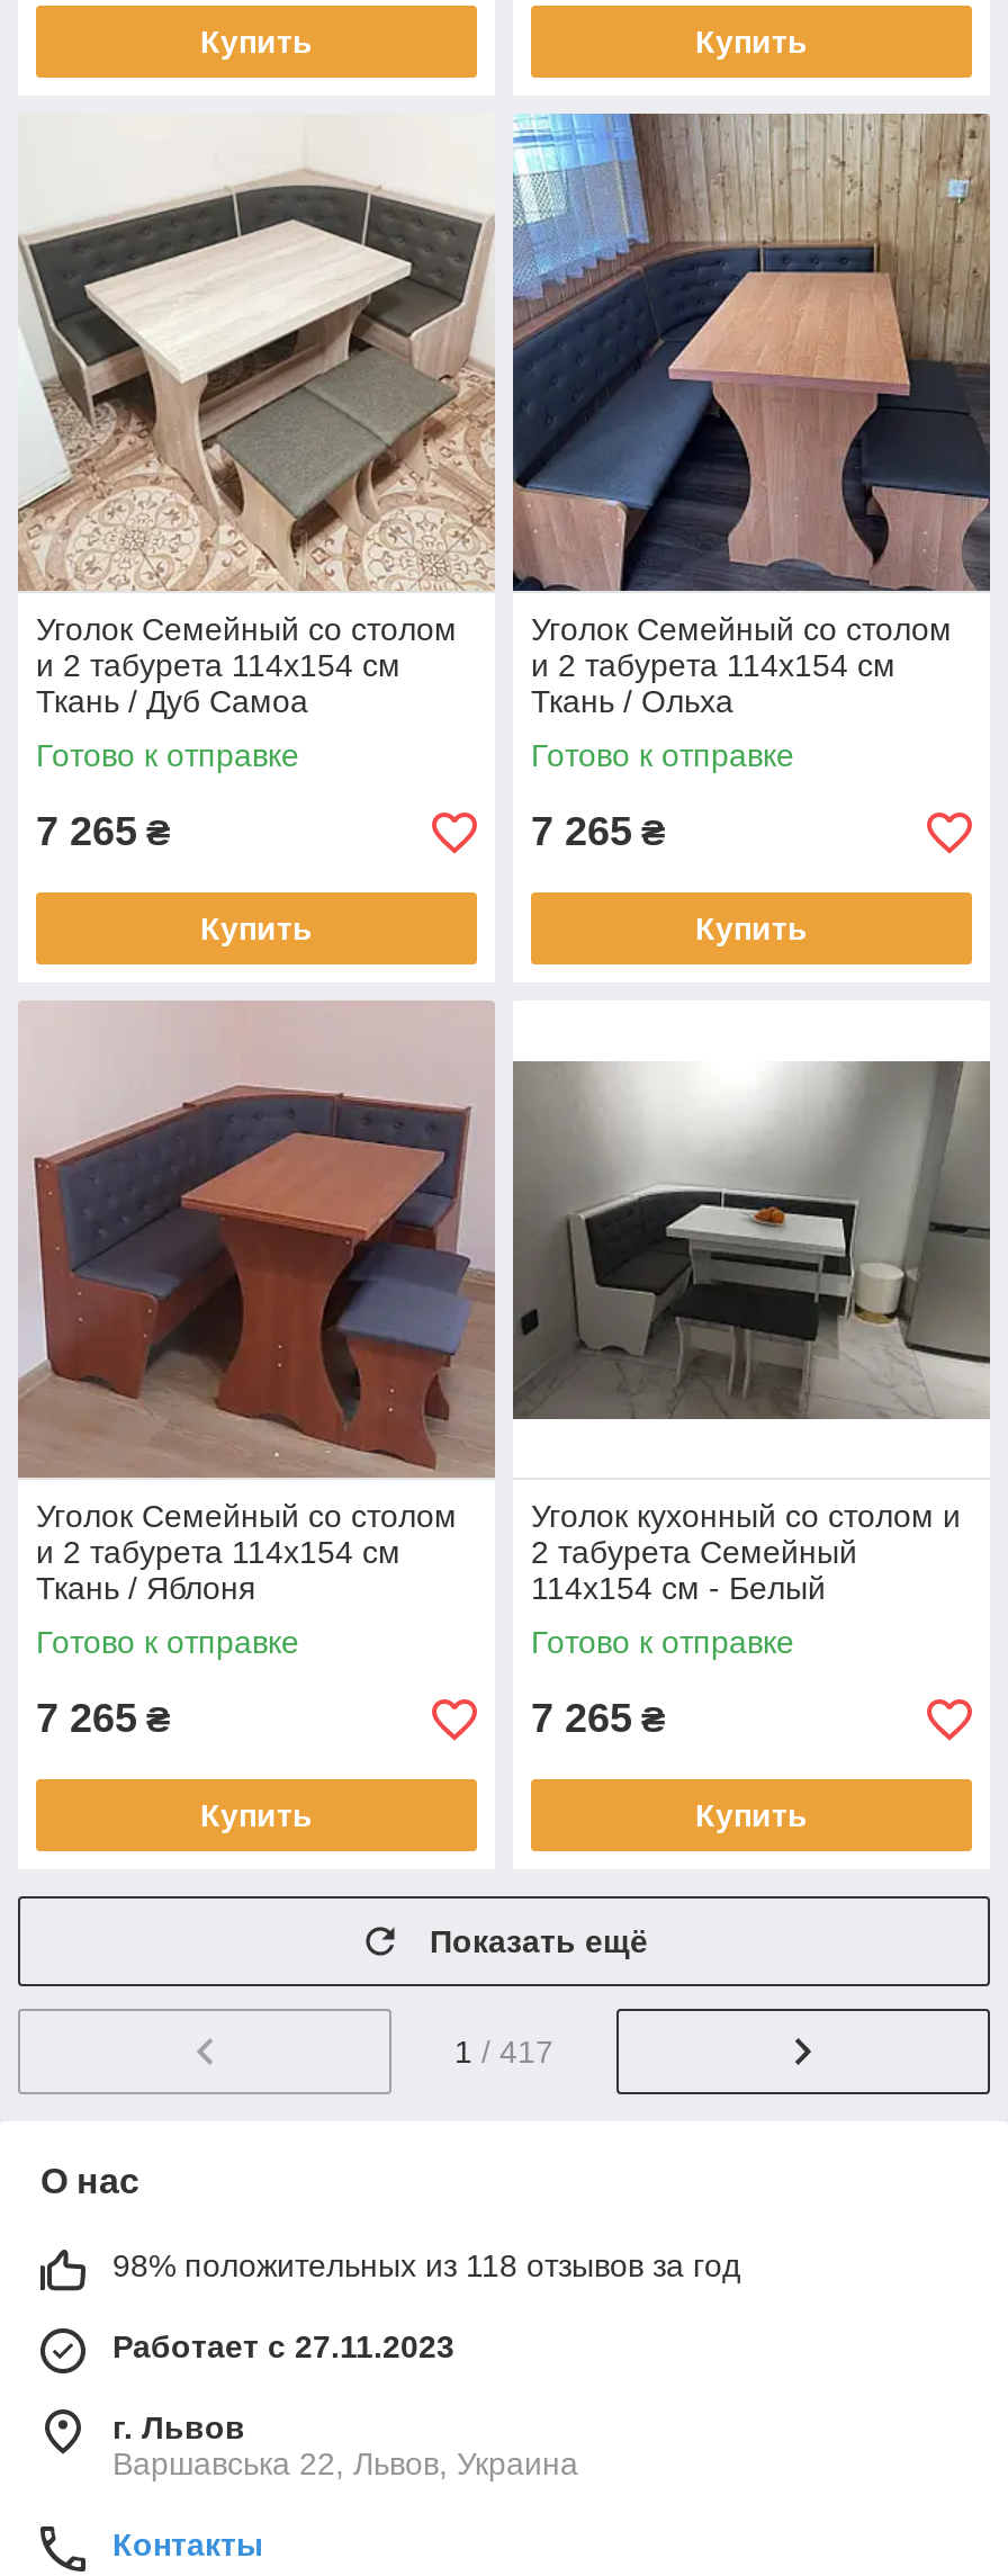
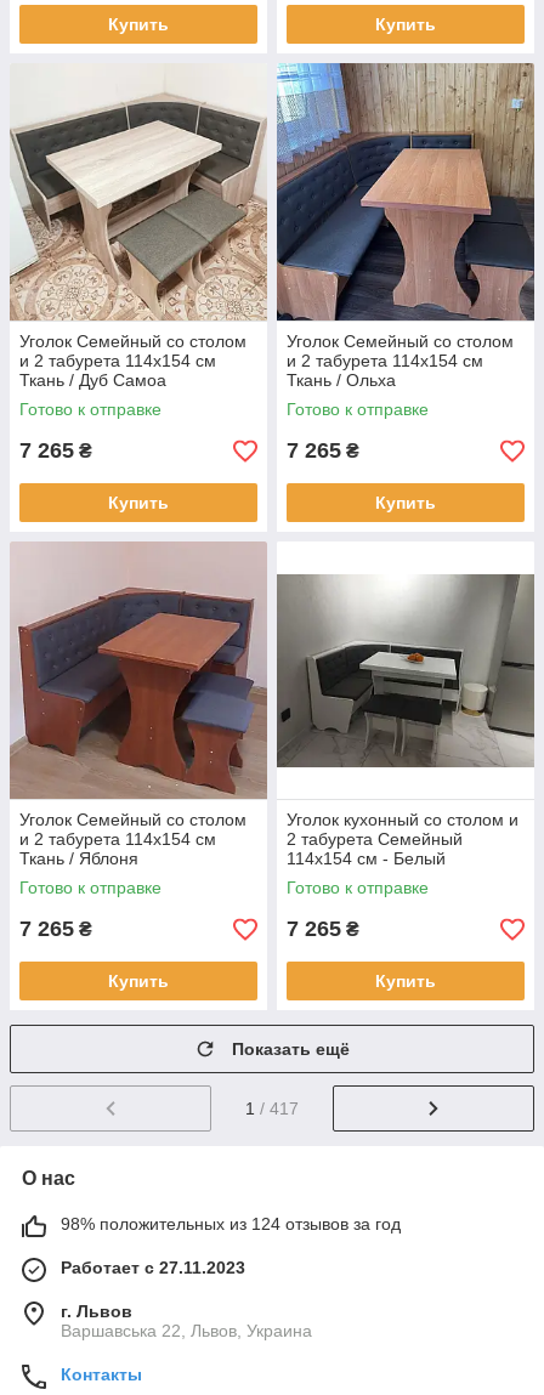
- 98% положительных из 118 отзывов за год
+ 98% положительных из 124 отзывов за год
